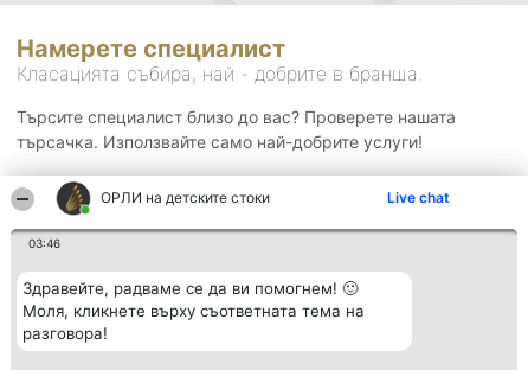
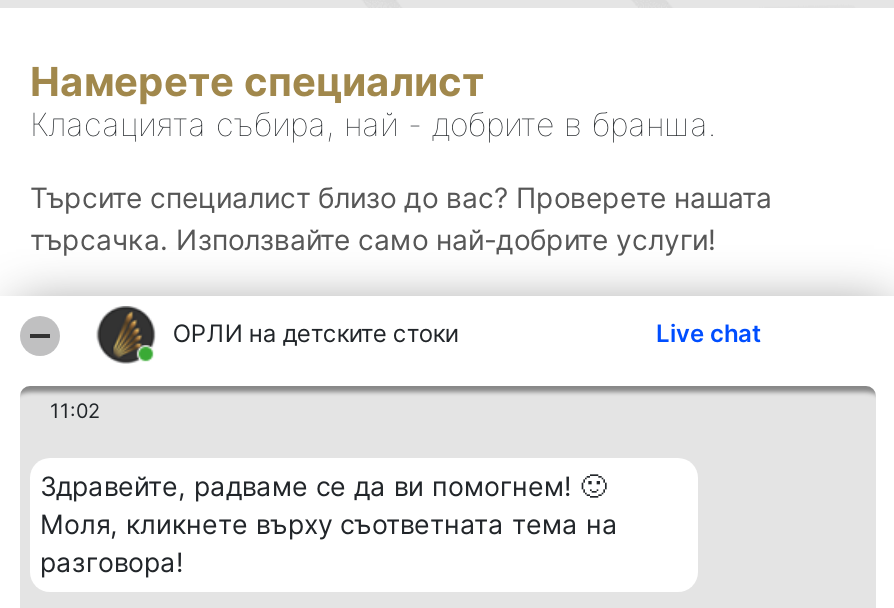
- 03:46
+ 11:02
